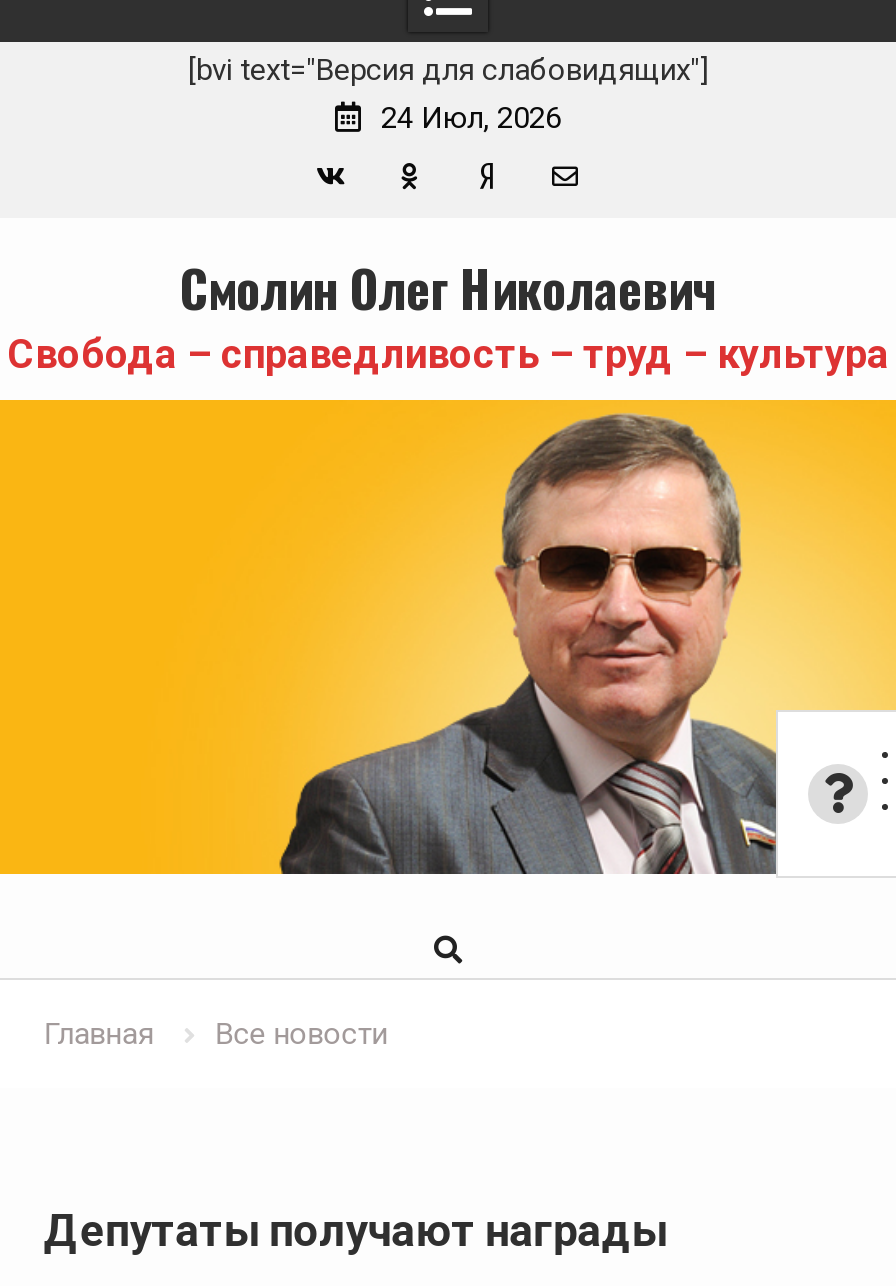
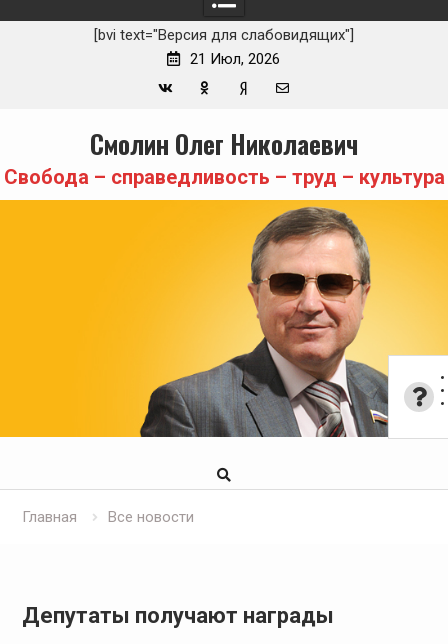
- 24 Июл, 2026
+ 21 Июл, 2026
